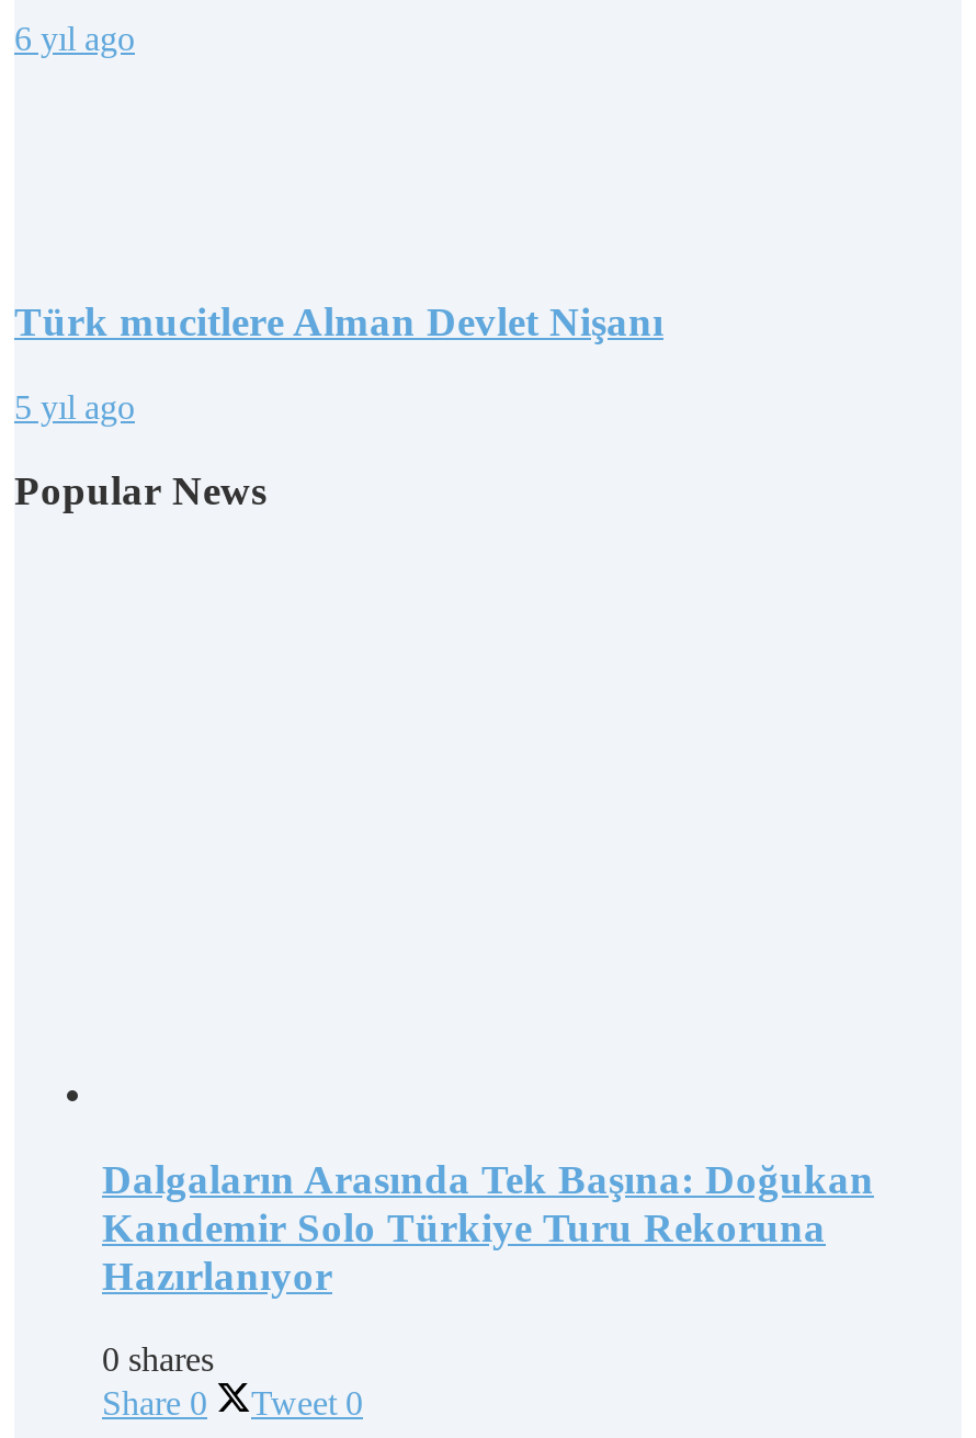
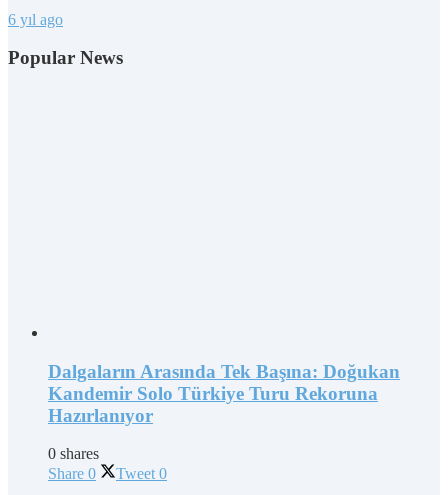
- Türk mucitlere Alman Devlet Nişanı
- 5 yıl ago
